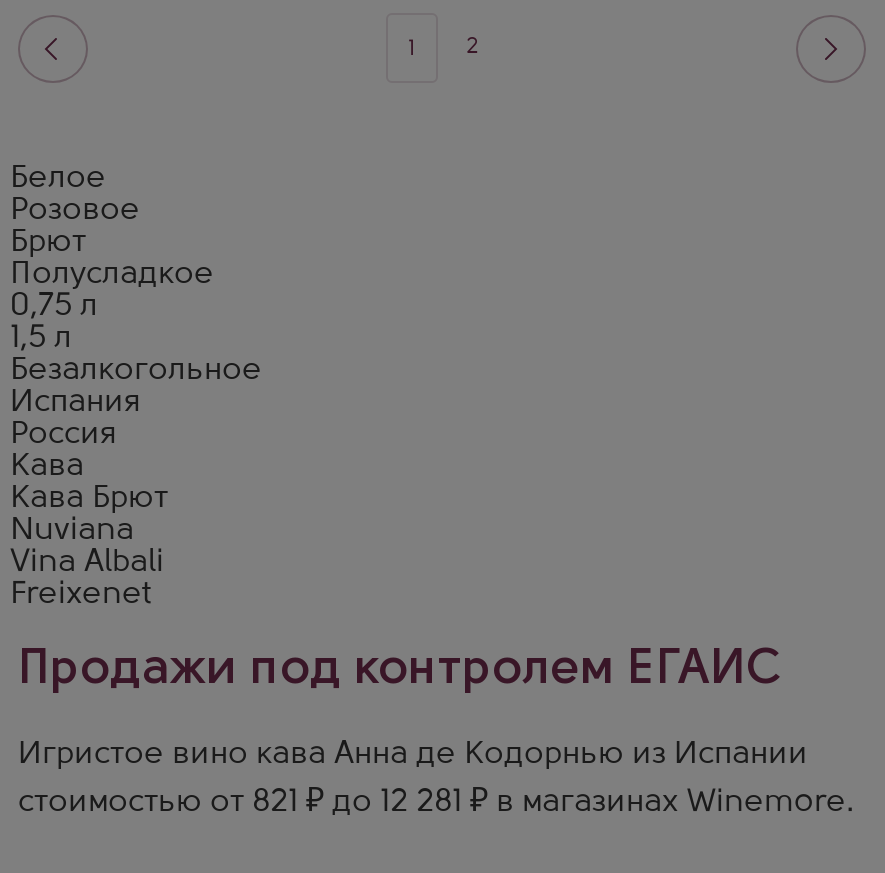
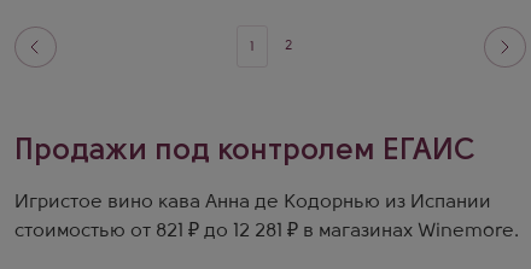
- Белое
- Розовое
- Брют
- Полусладкое
- 0,75 л
- 1,5 л
- Безалкогольное
- Испания
- Россия
- Кава
- Кава Брют
- Nuviana
- Vina Albali
- Freixenet
